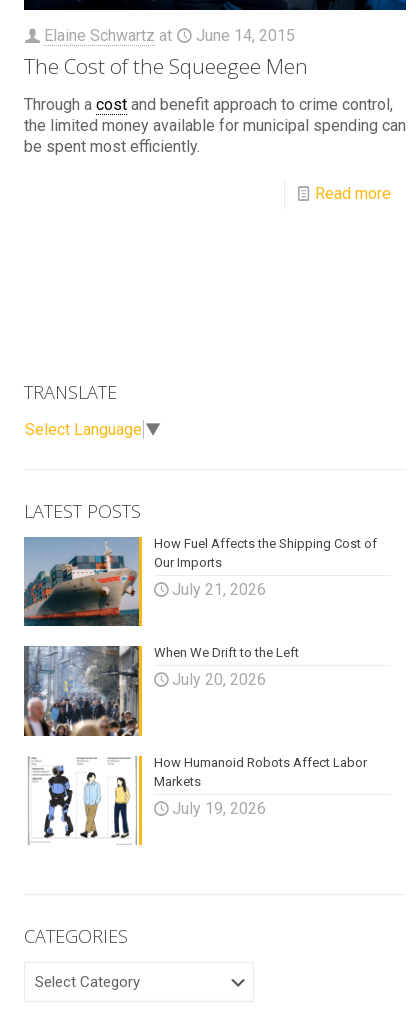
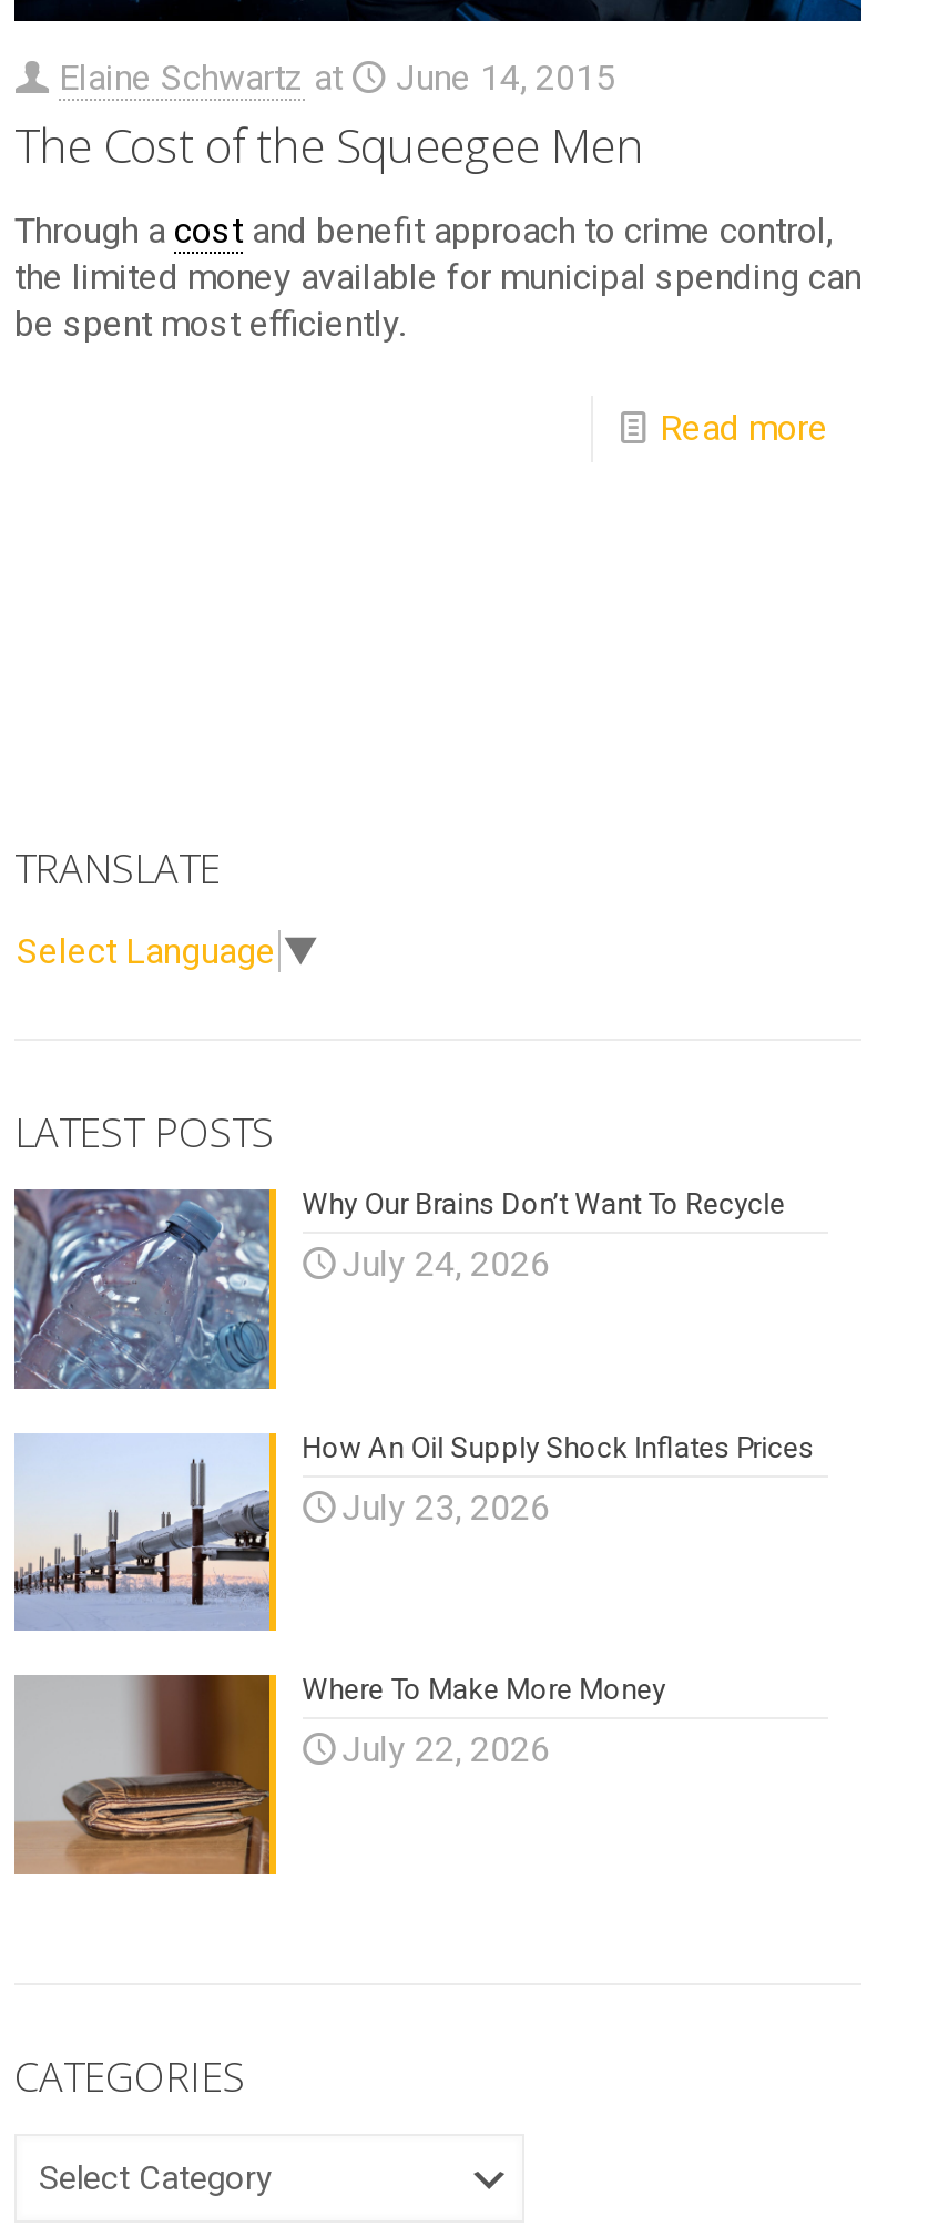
- [image]
- How Fuel Affects the Shipping Cost of
- Our Imports
+ [image]
+ Why Our Brains Don’t Want To Recycle

- July 21, 2026
+ July 24, 2026

- [image]
- When We Drift to the Left
+ [image]
+ How An Oil Supply Shock Inflates Prices

- July 20, 2026
+ July 23, 2026

- [image]
- How Humanoid Robots Affect Labor
- Markets
+ [image]
+ Where To Make More Money

- July 19, 2026
+ July 22, 2026
